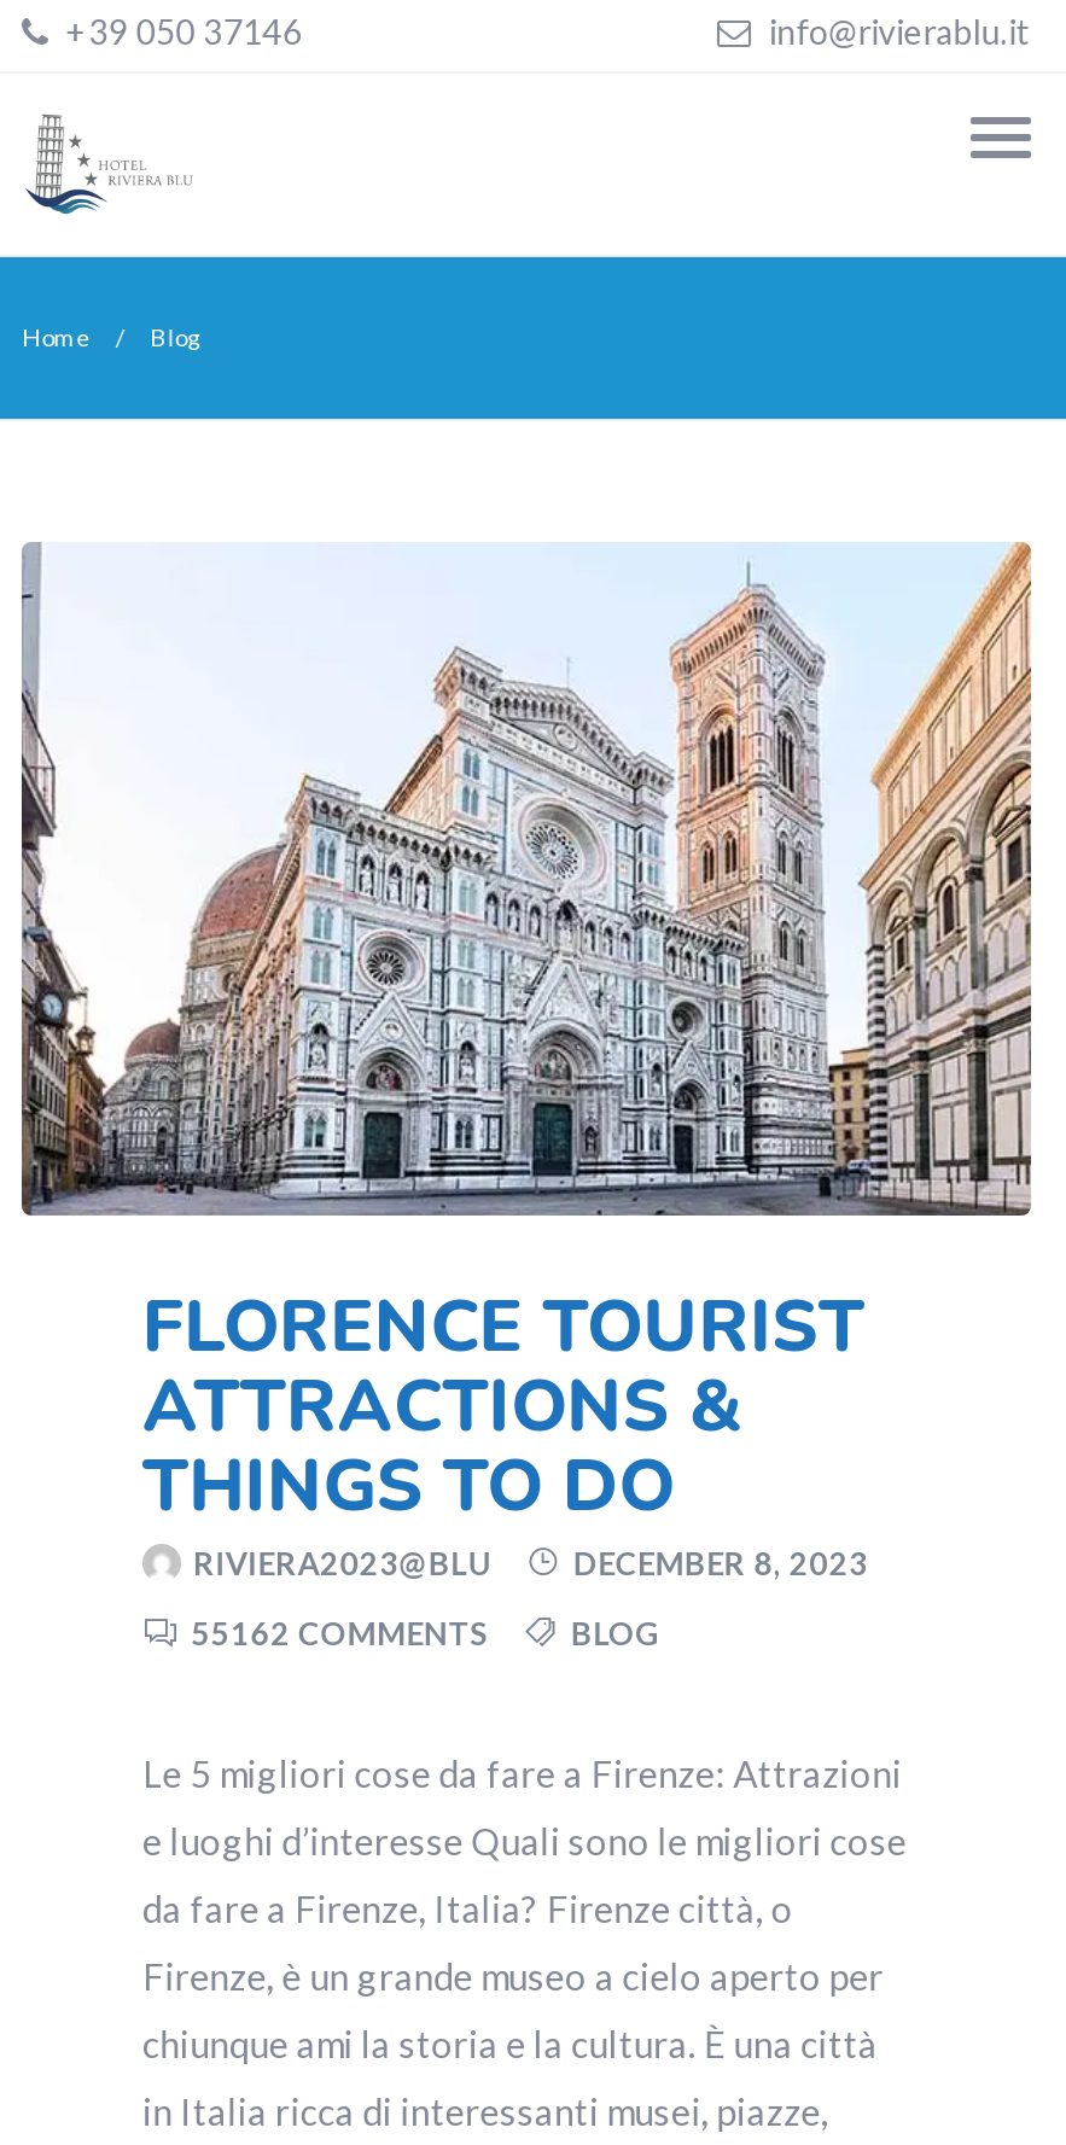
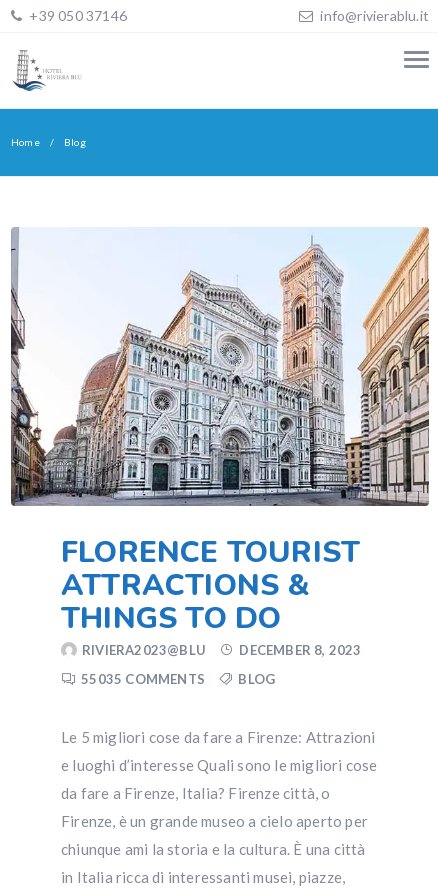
- 55162 COMMENTS
+ 55035 COMMENTS
